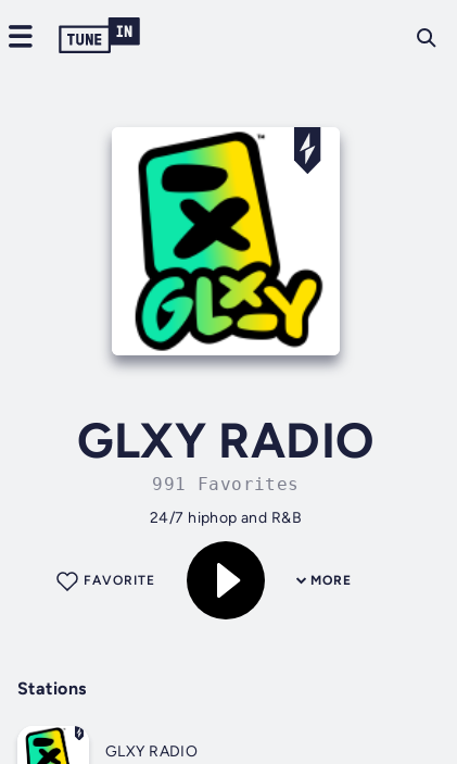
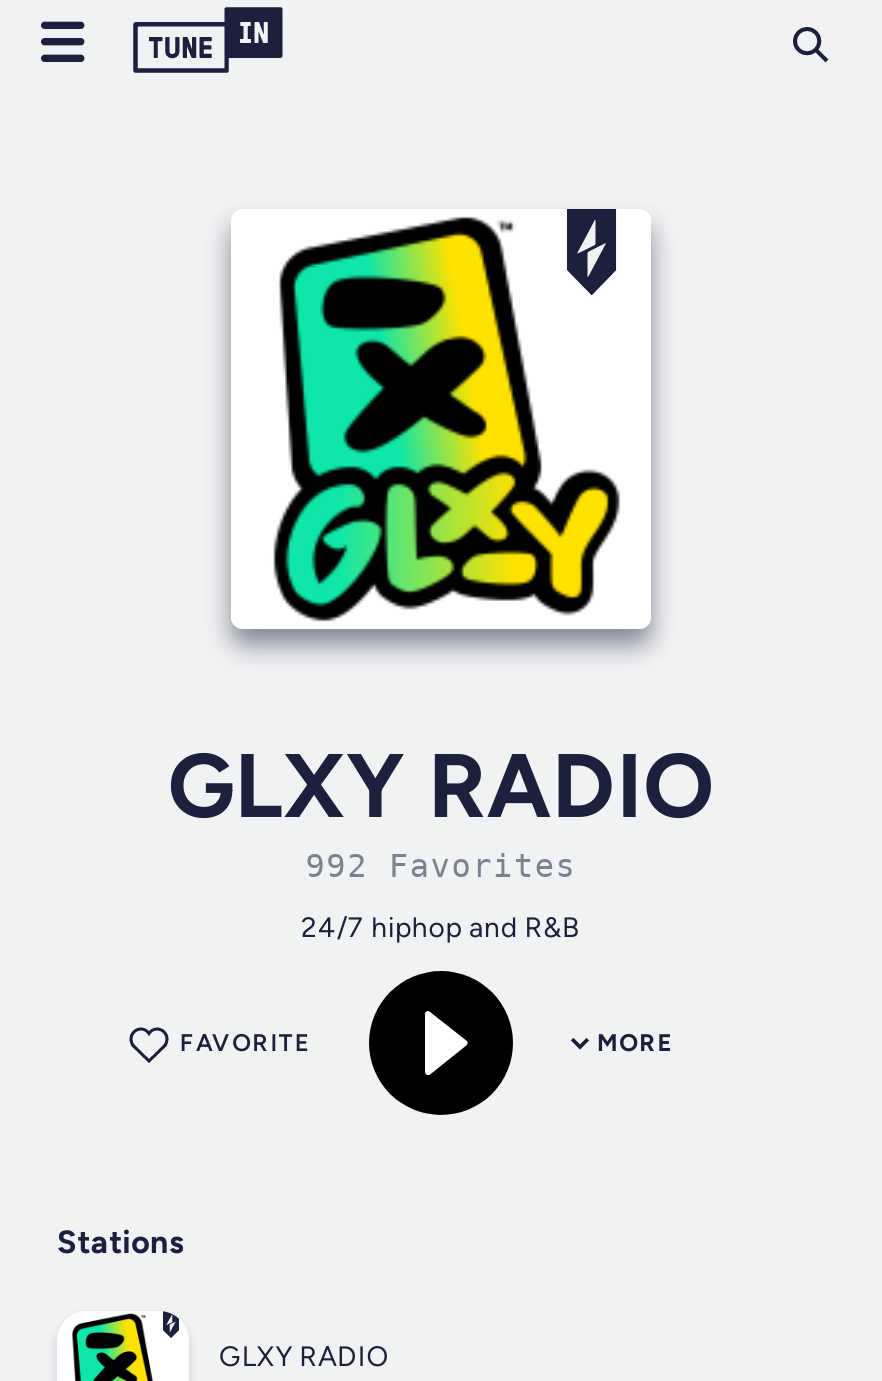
- 991 Favorites
+ 992 Favorites
